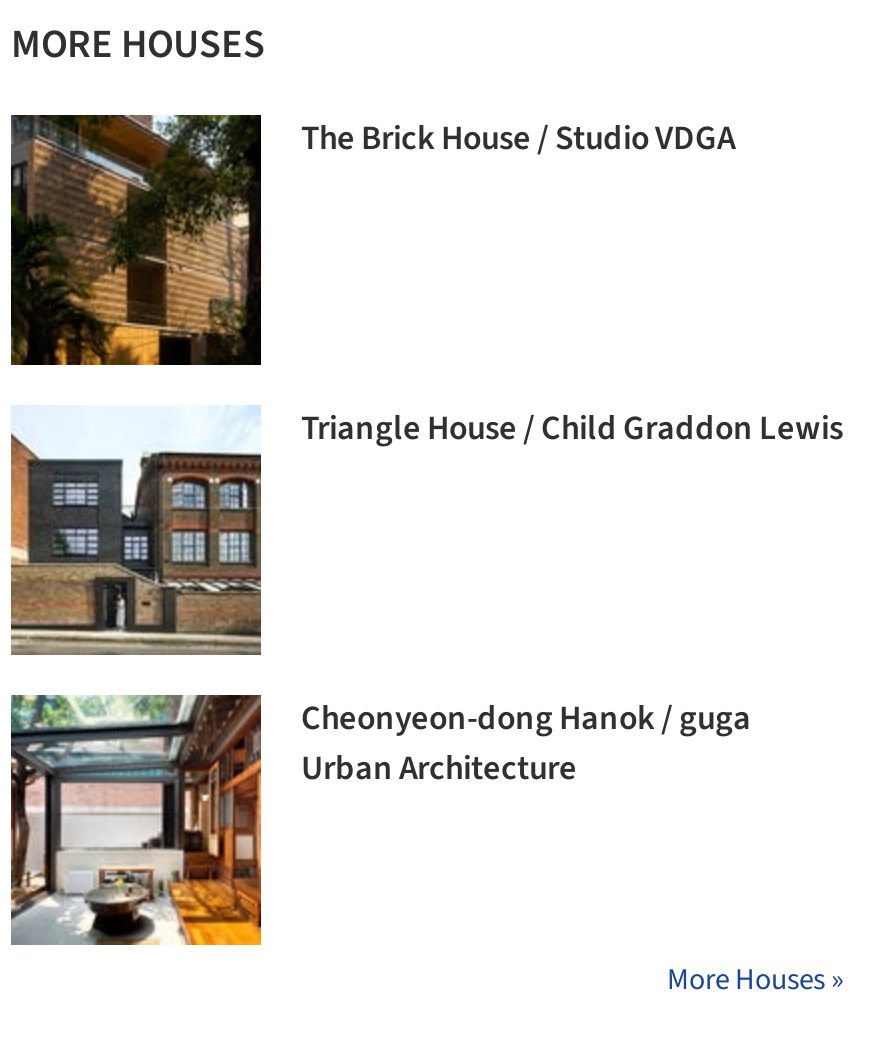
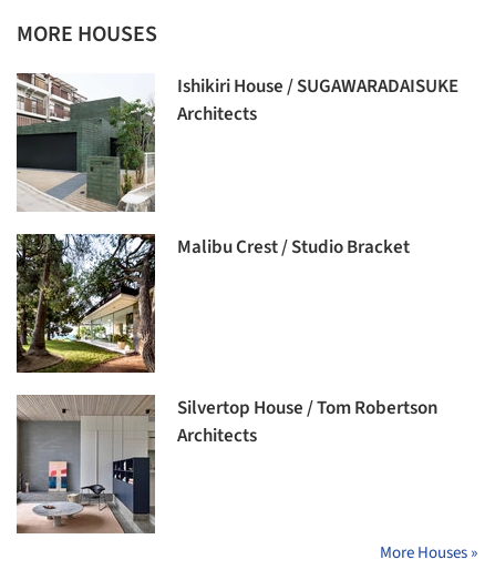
- [image]
- The Brick House / Studio VDGA
+ [image]
+ Ishikiri House / SUGAWARADAISUKE
+ Architects

- [image]
- Triangle House / Child Graddon Lewis
+ [image]
+ Malibu Crest / Studio Bracket

- [image]
- Cheonyeon-dong Hanok / guga
- Urban Architecture
+ [image]
+ Silvertop House / Tom Robertson
+ Architects
